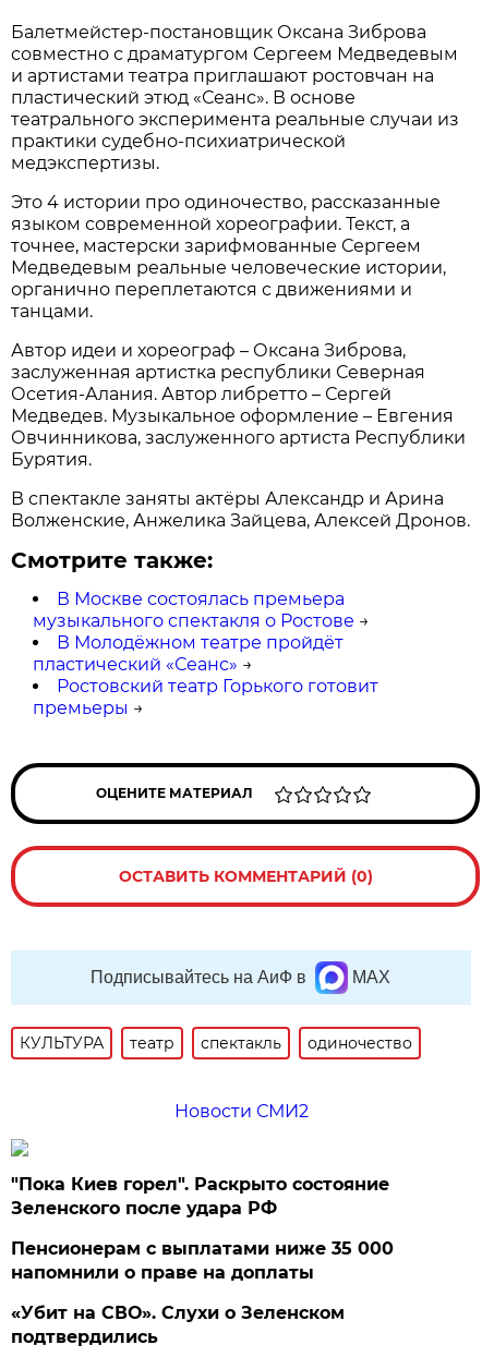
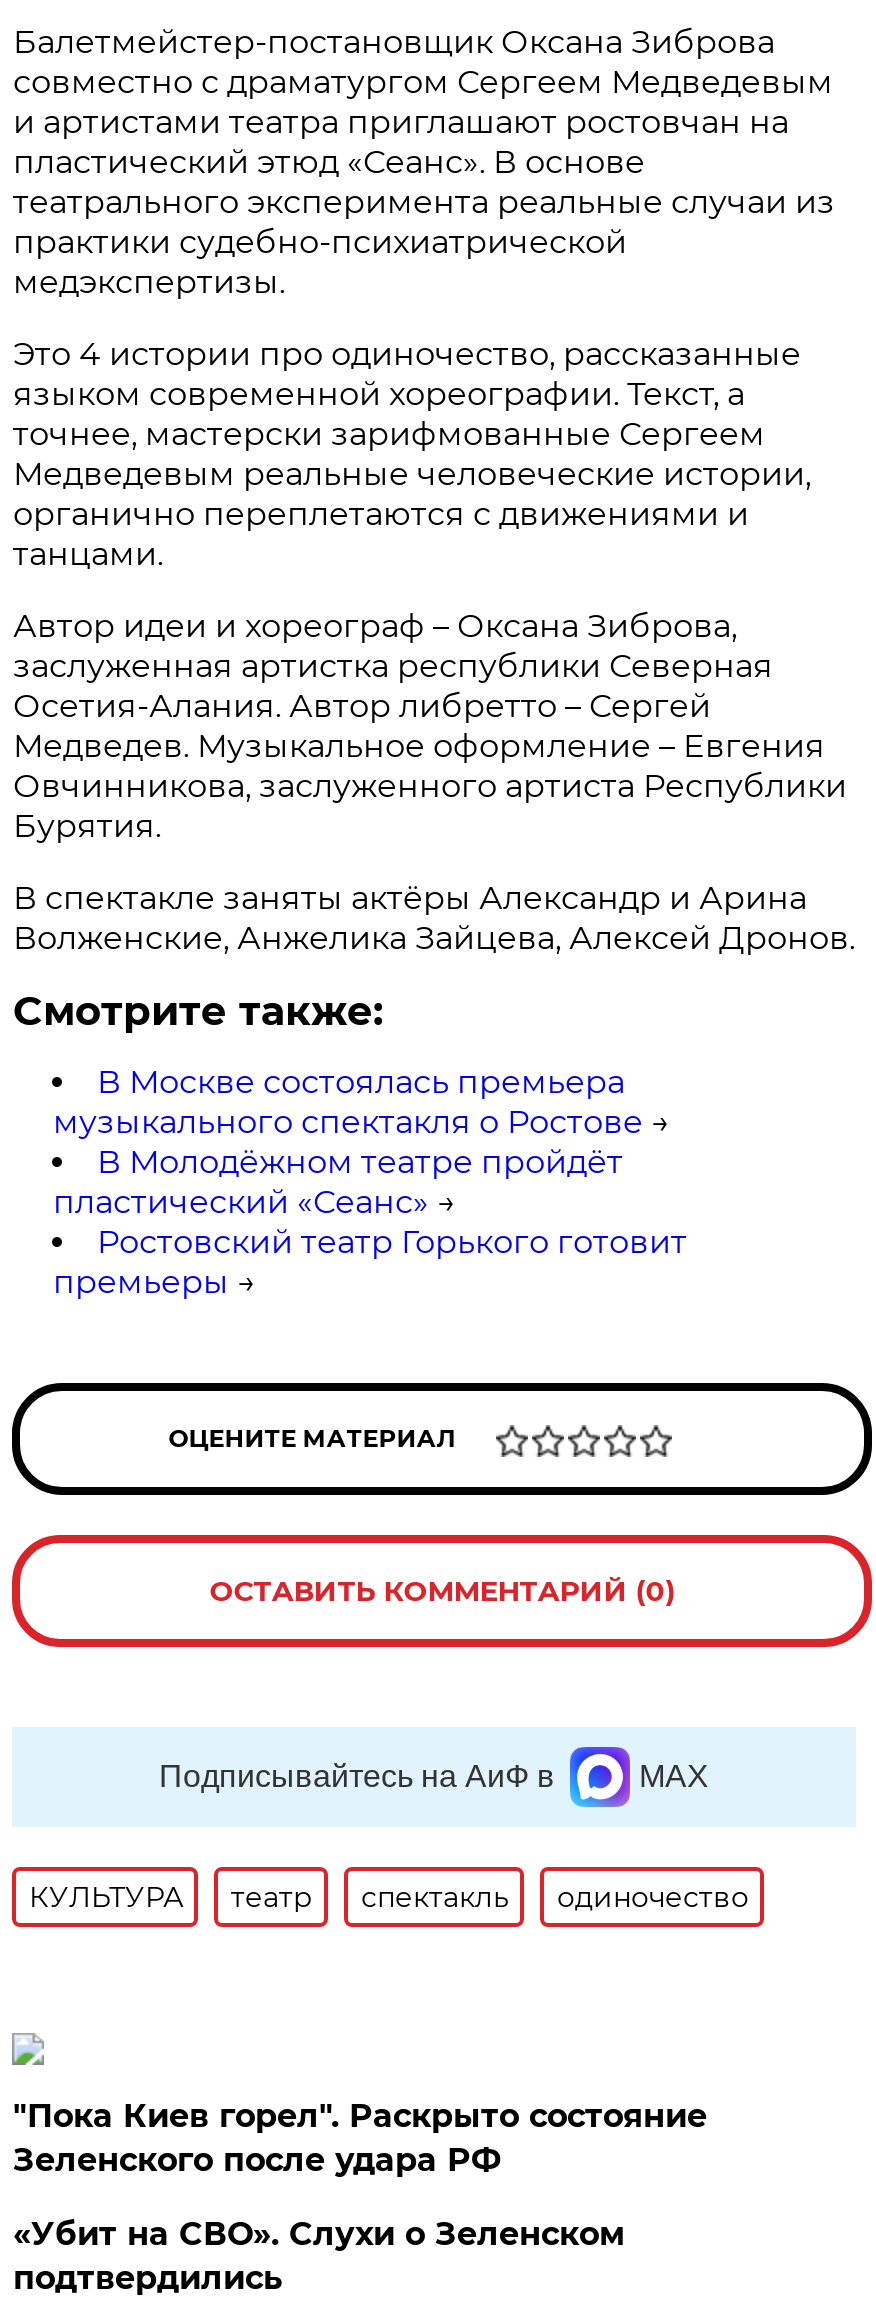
- Новости СМИ2

- Пенсионерам с выплатами ниже 35 000
- напомнили о праве на доплаты
